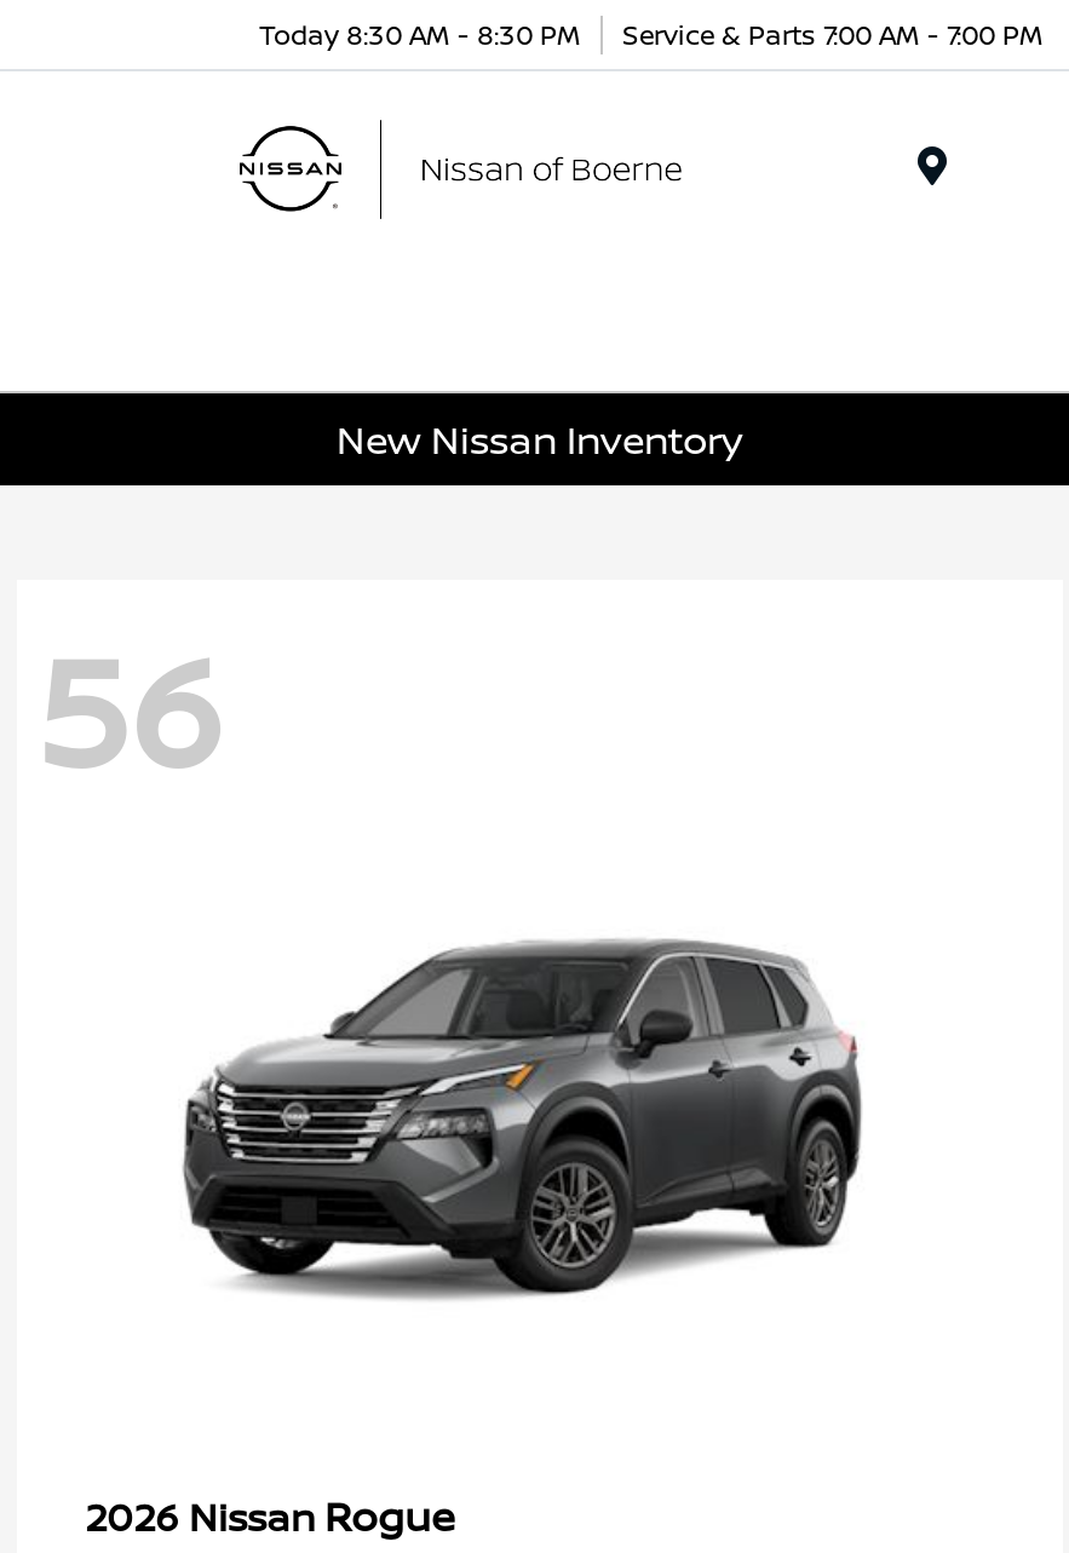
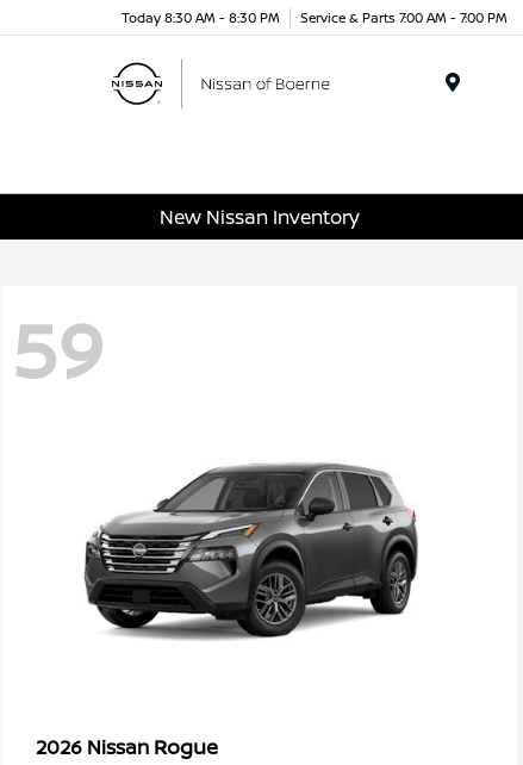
- 56
+ 59
